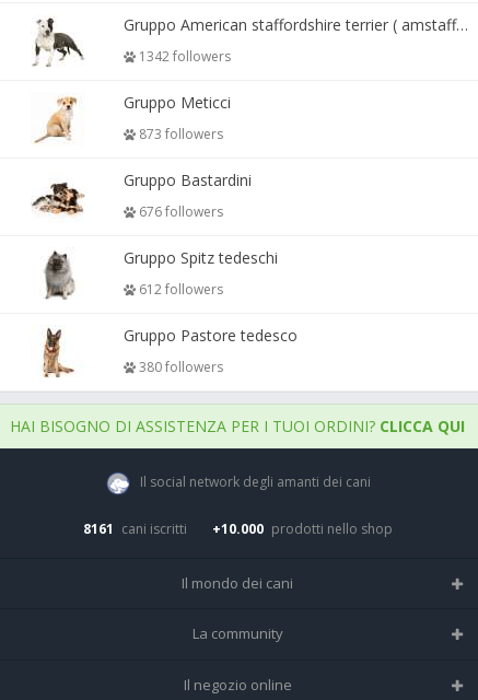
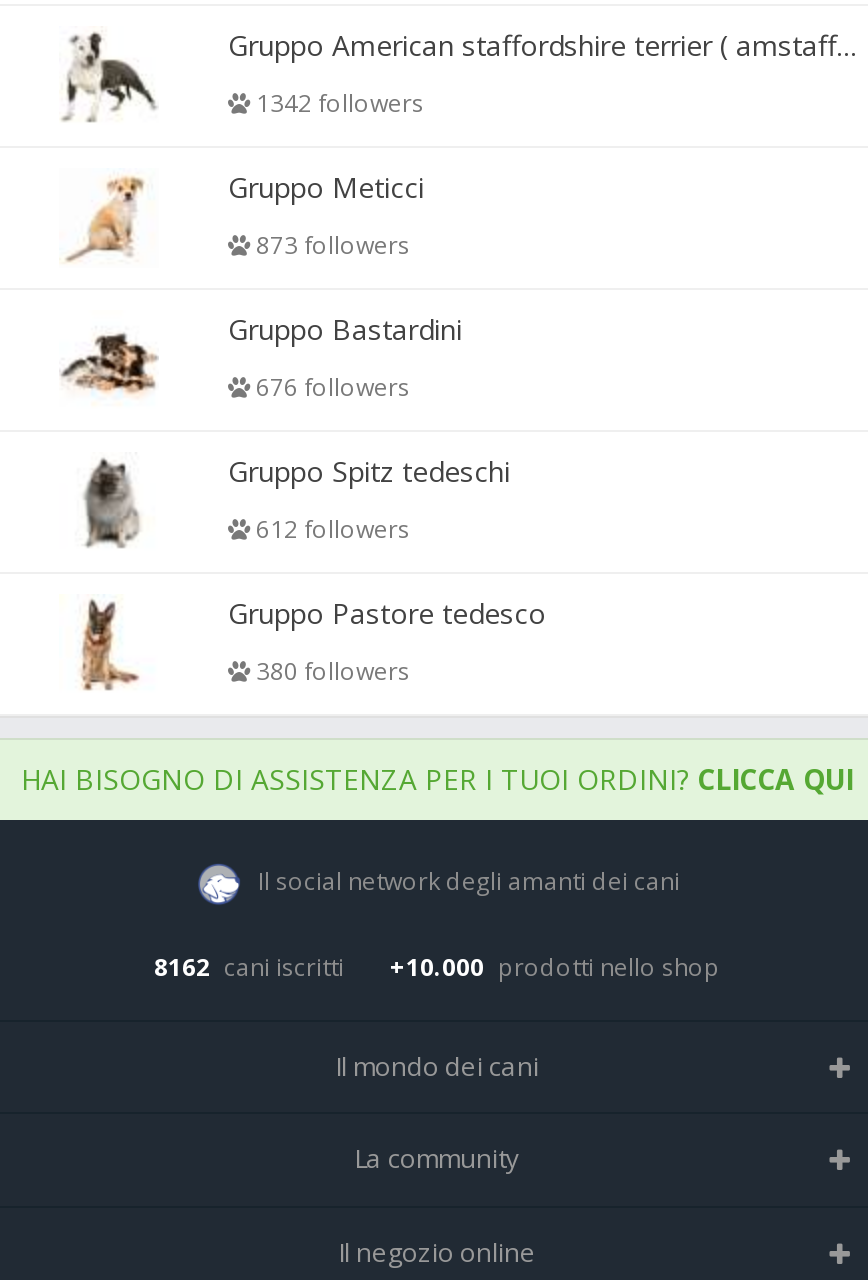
- 8161 cani iscritti
+ 8162 cani iscritti
